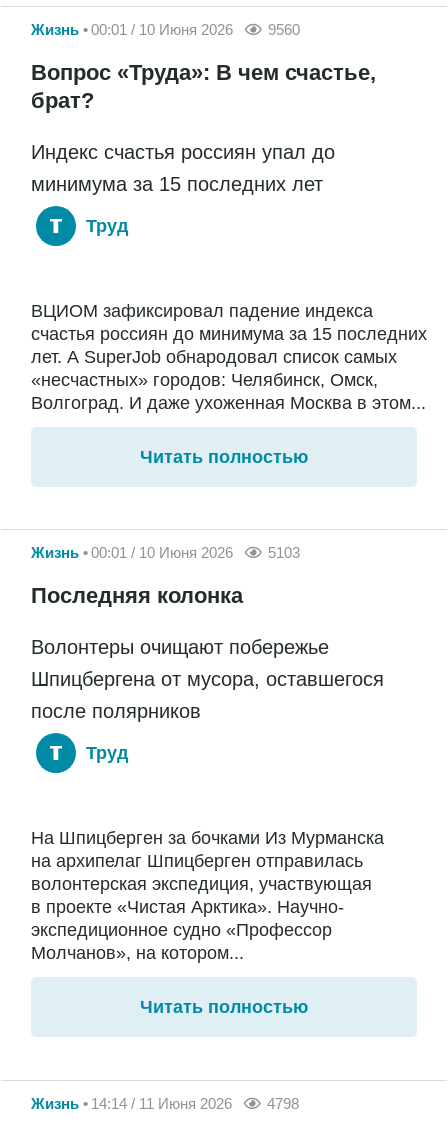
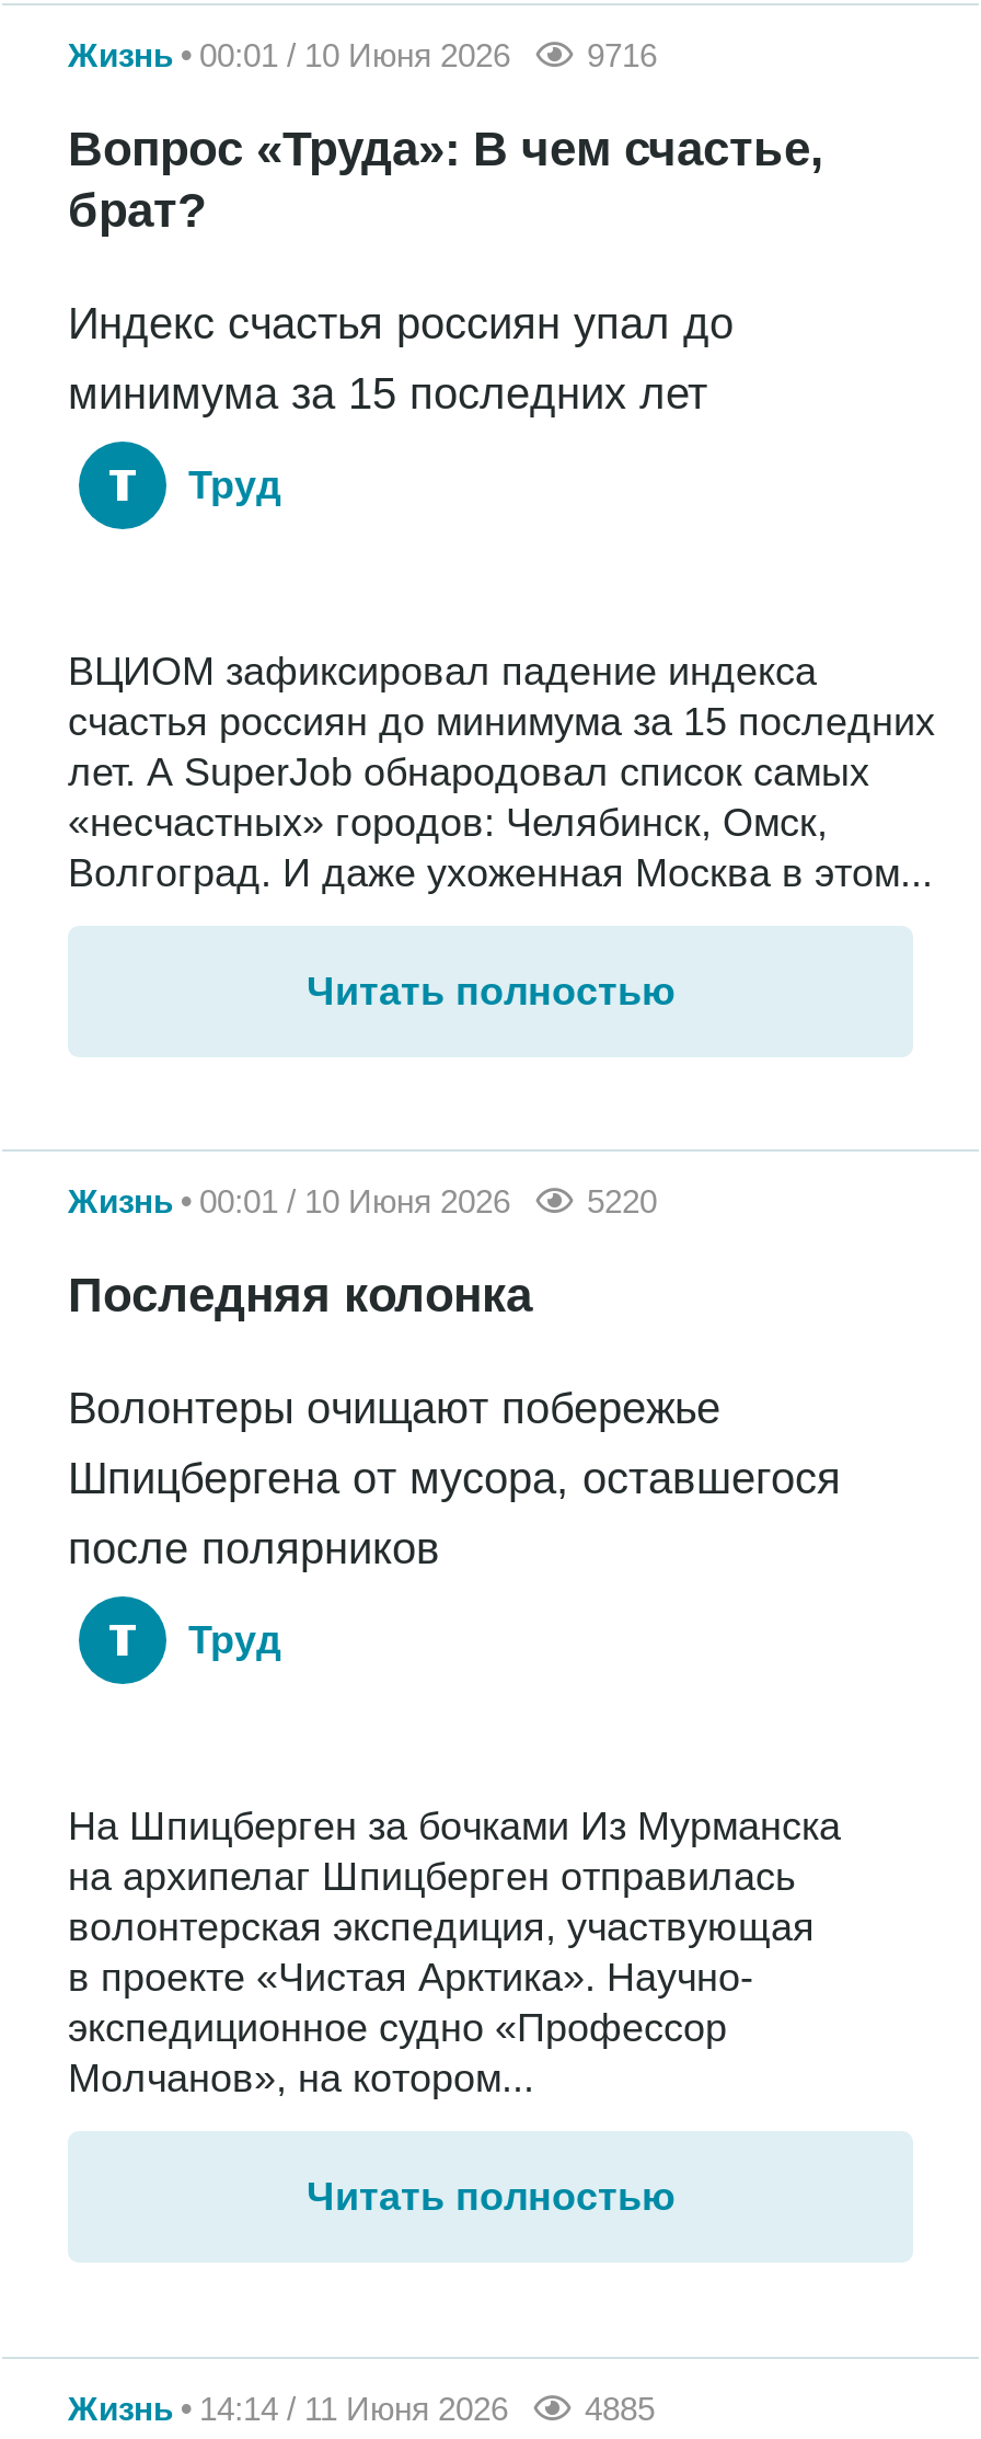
- 9560
+ 9716

- 5103
+ 5220

- 4798
+ 4885
